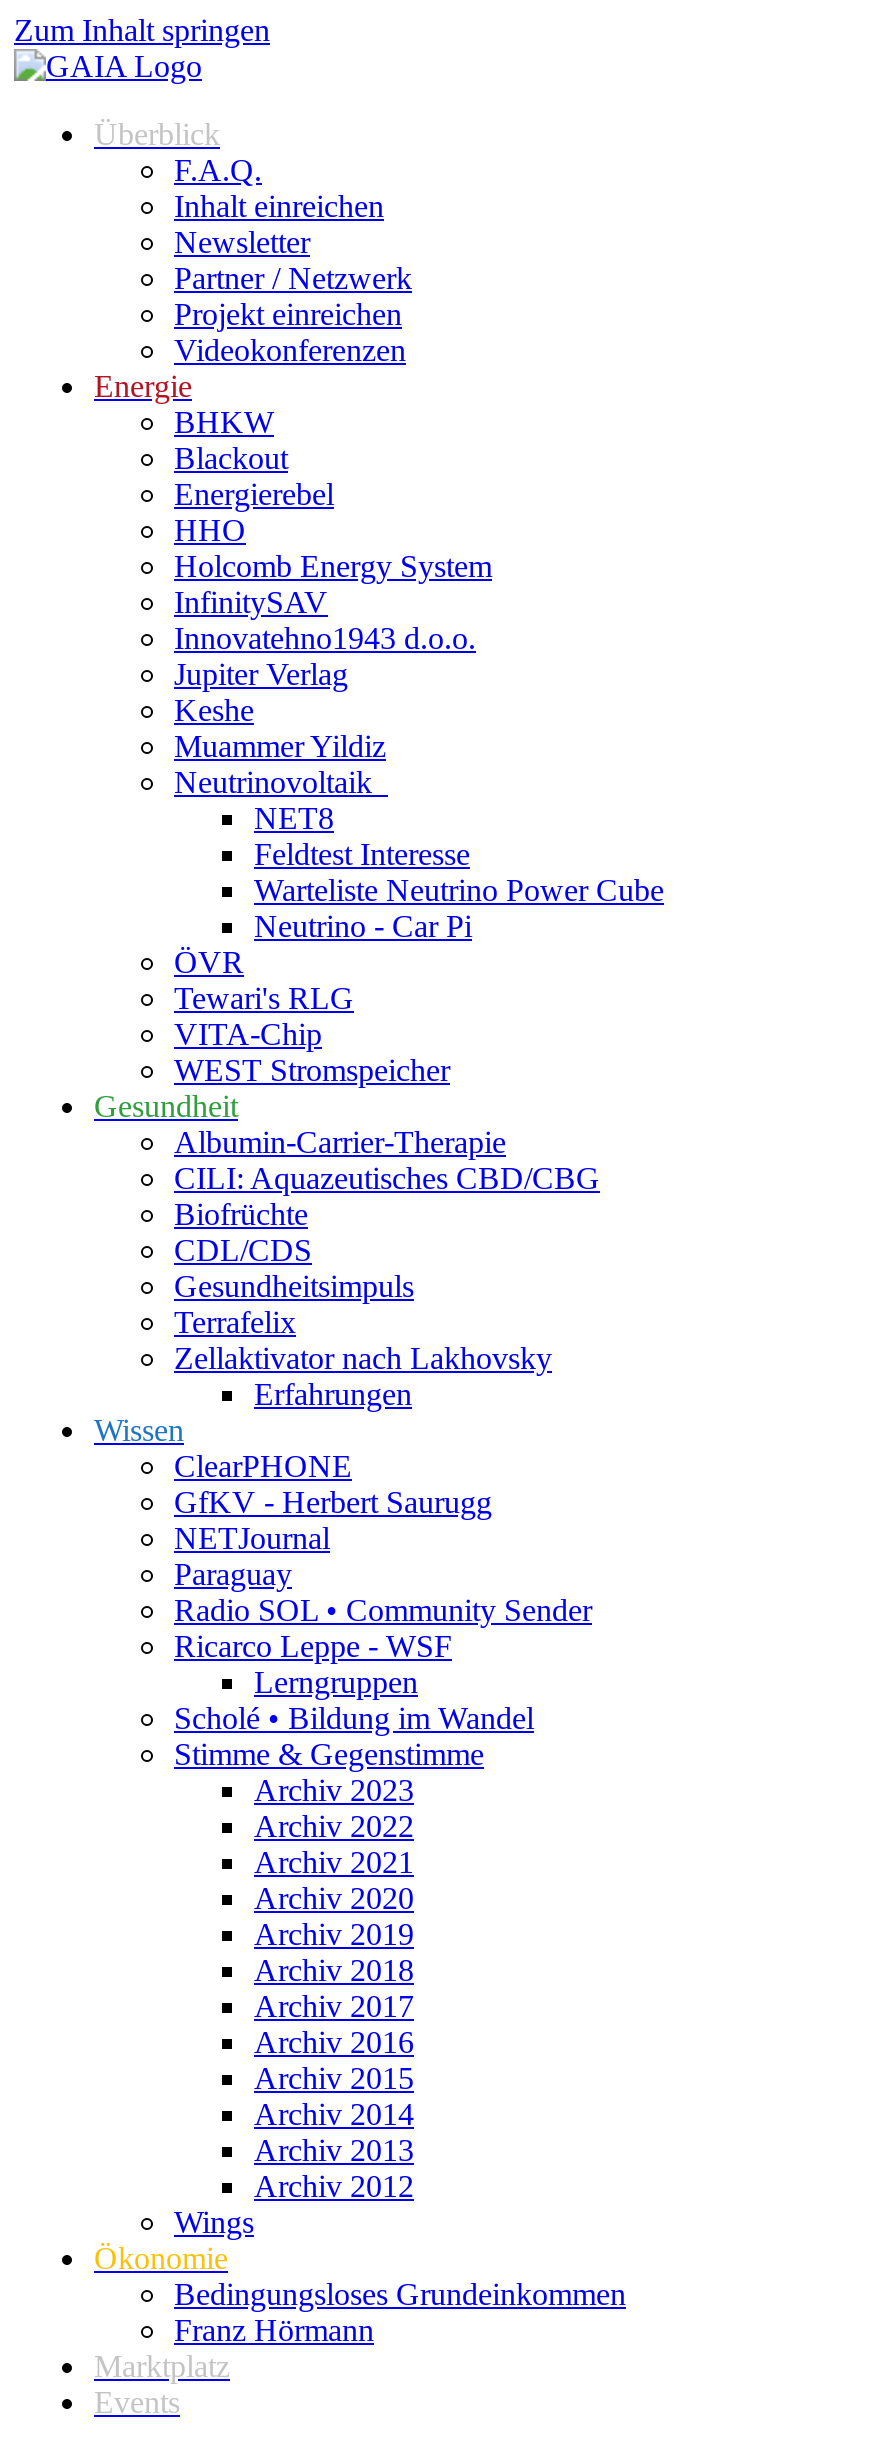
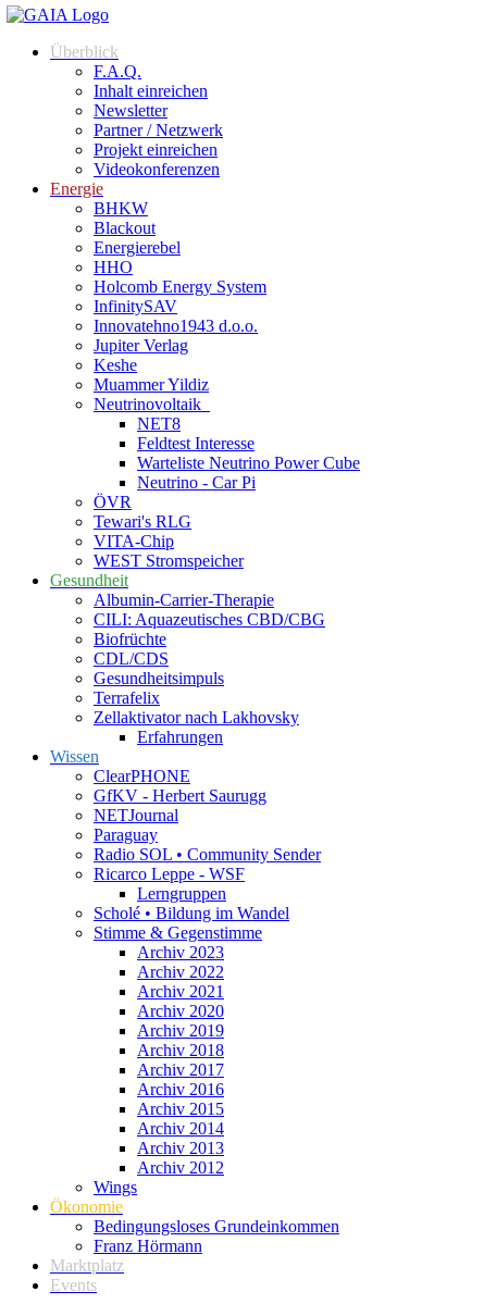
- Zum Inhalt springen
